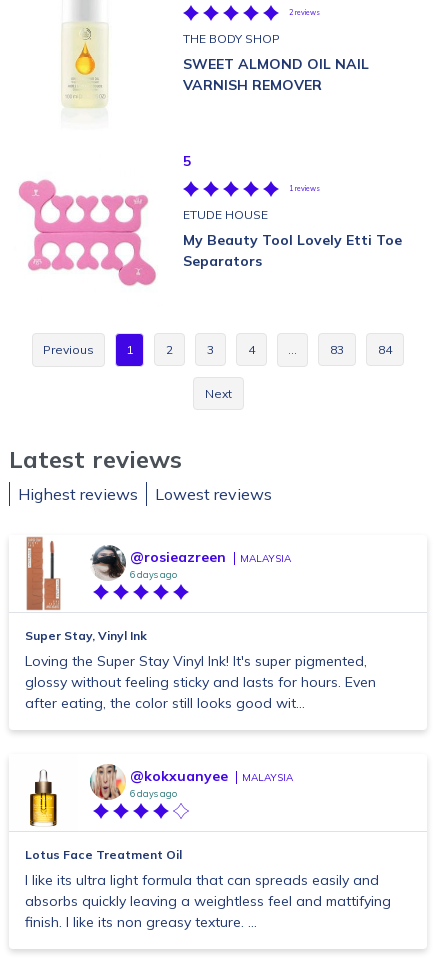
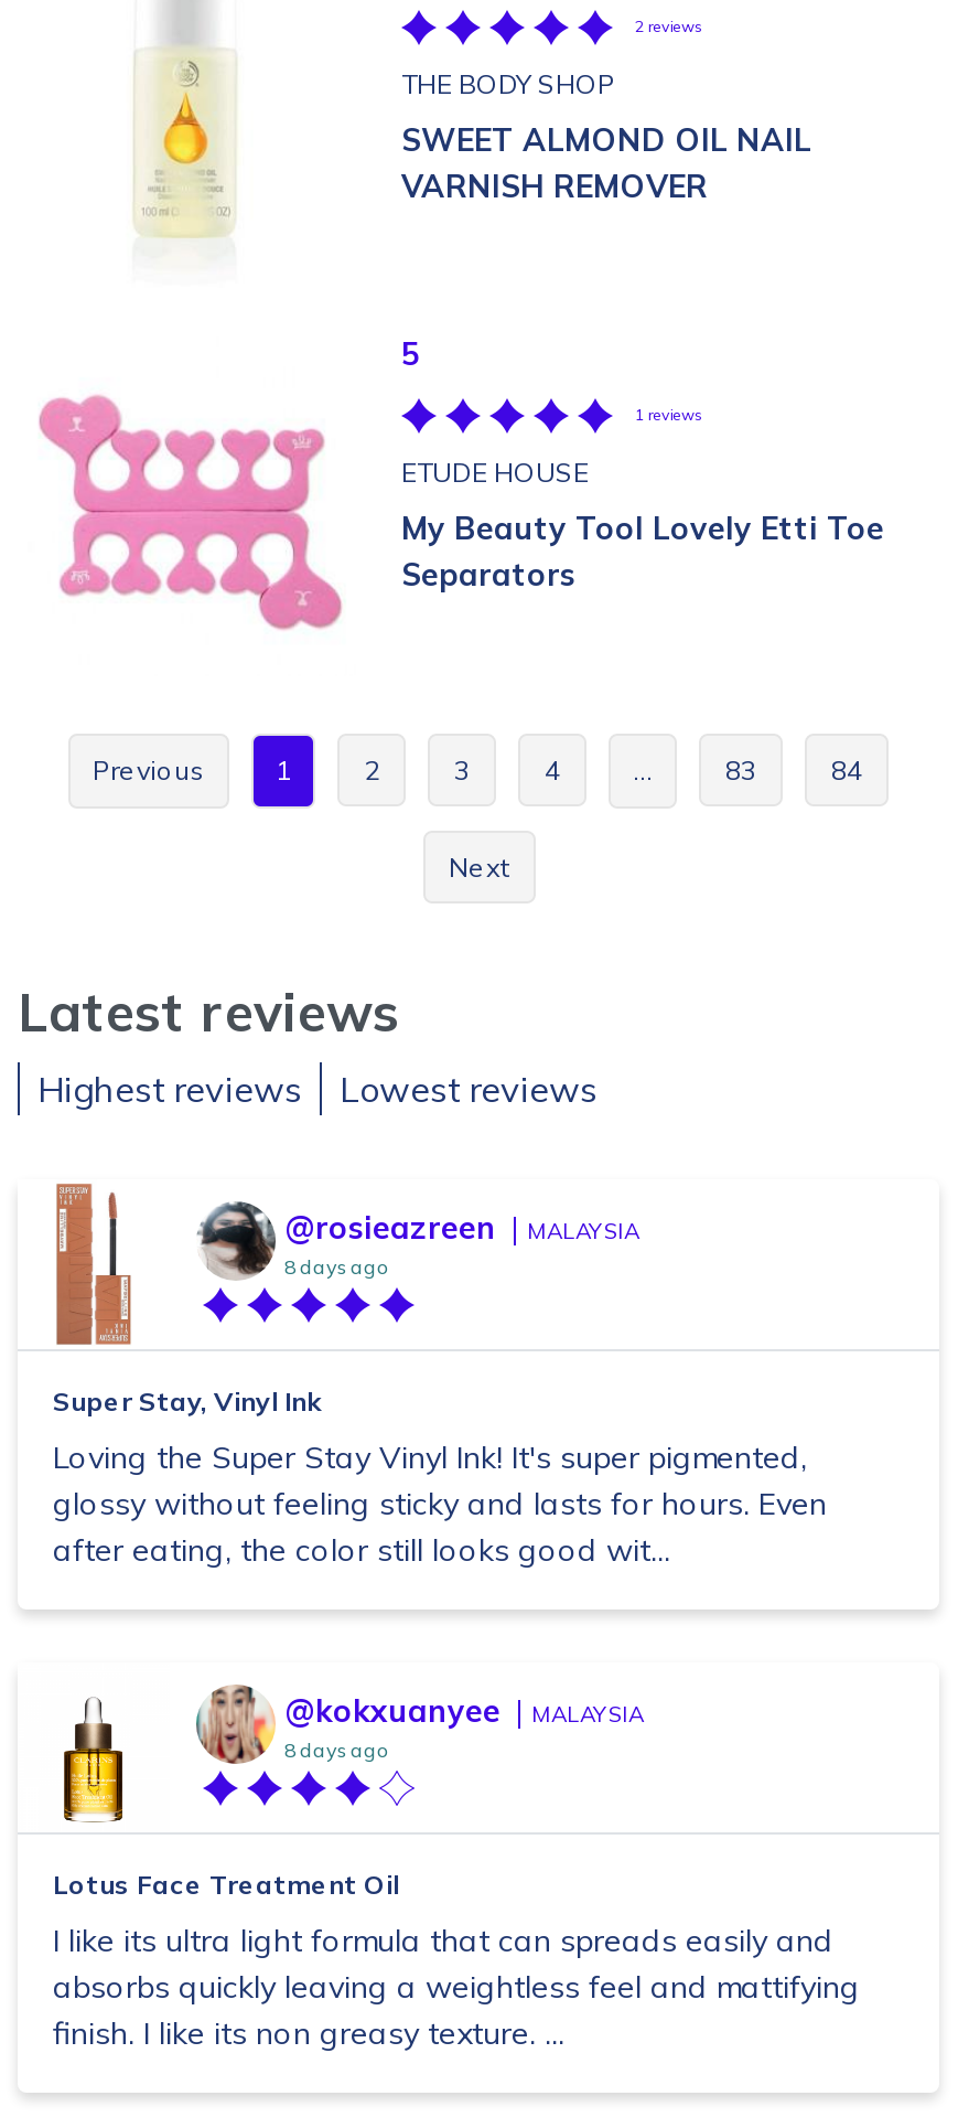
- 6 days ago
+ 8 days ago

- 6 days ago
+ 8 days ago
